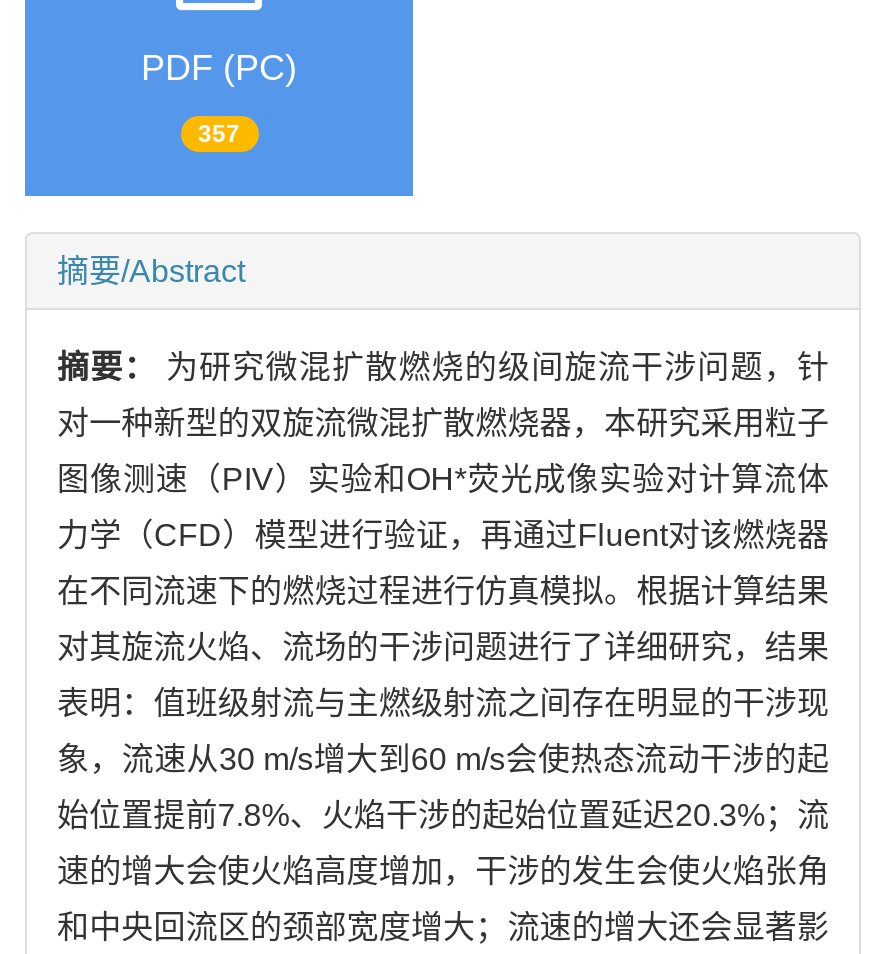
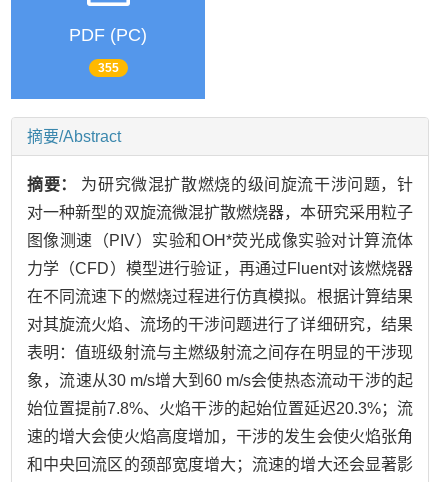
- 357
+ 355
